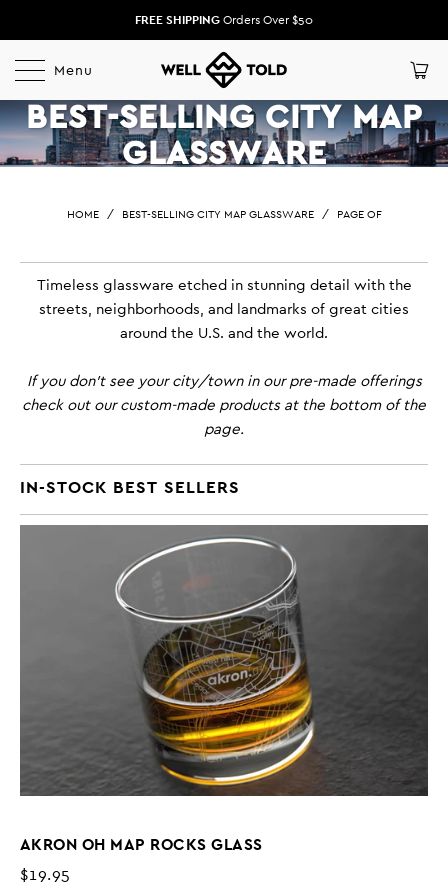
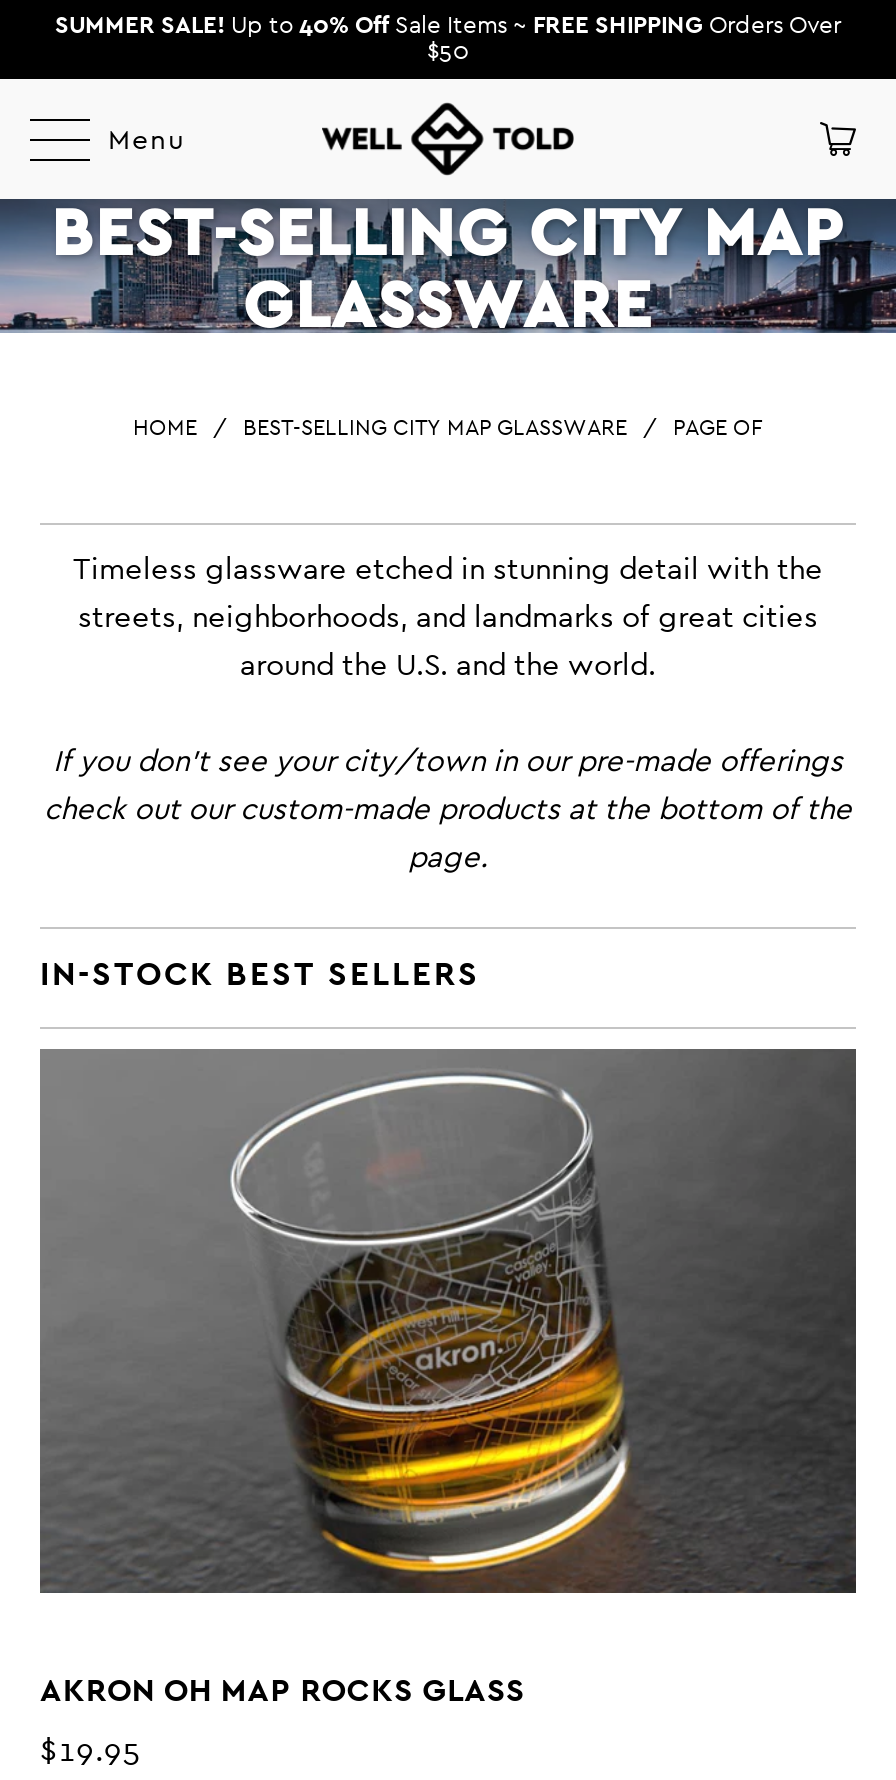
- FREE SHIPPING Orders Over $50
+ SUMMER SALE! Up to 40% Off Sale Items ~ FREE SHIPPING Orders Over
+ $50
